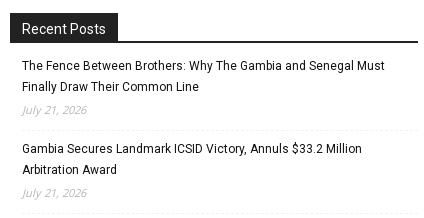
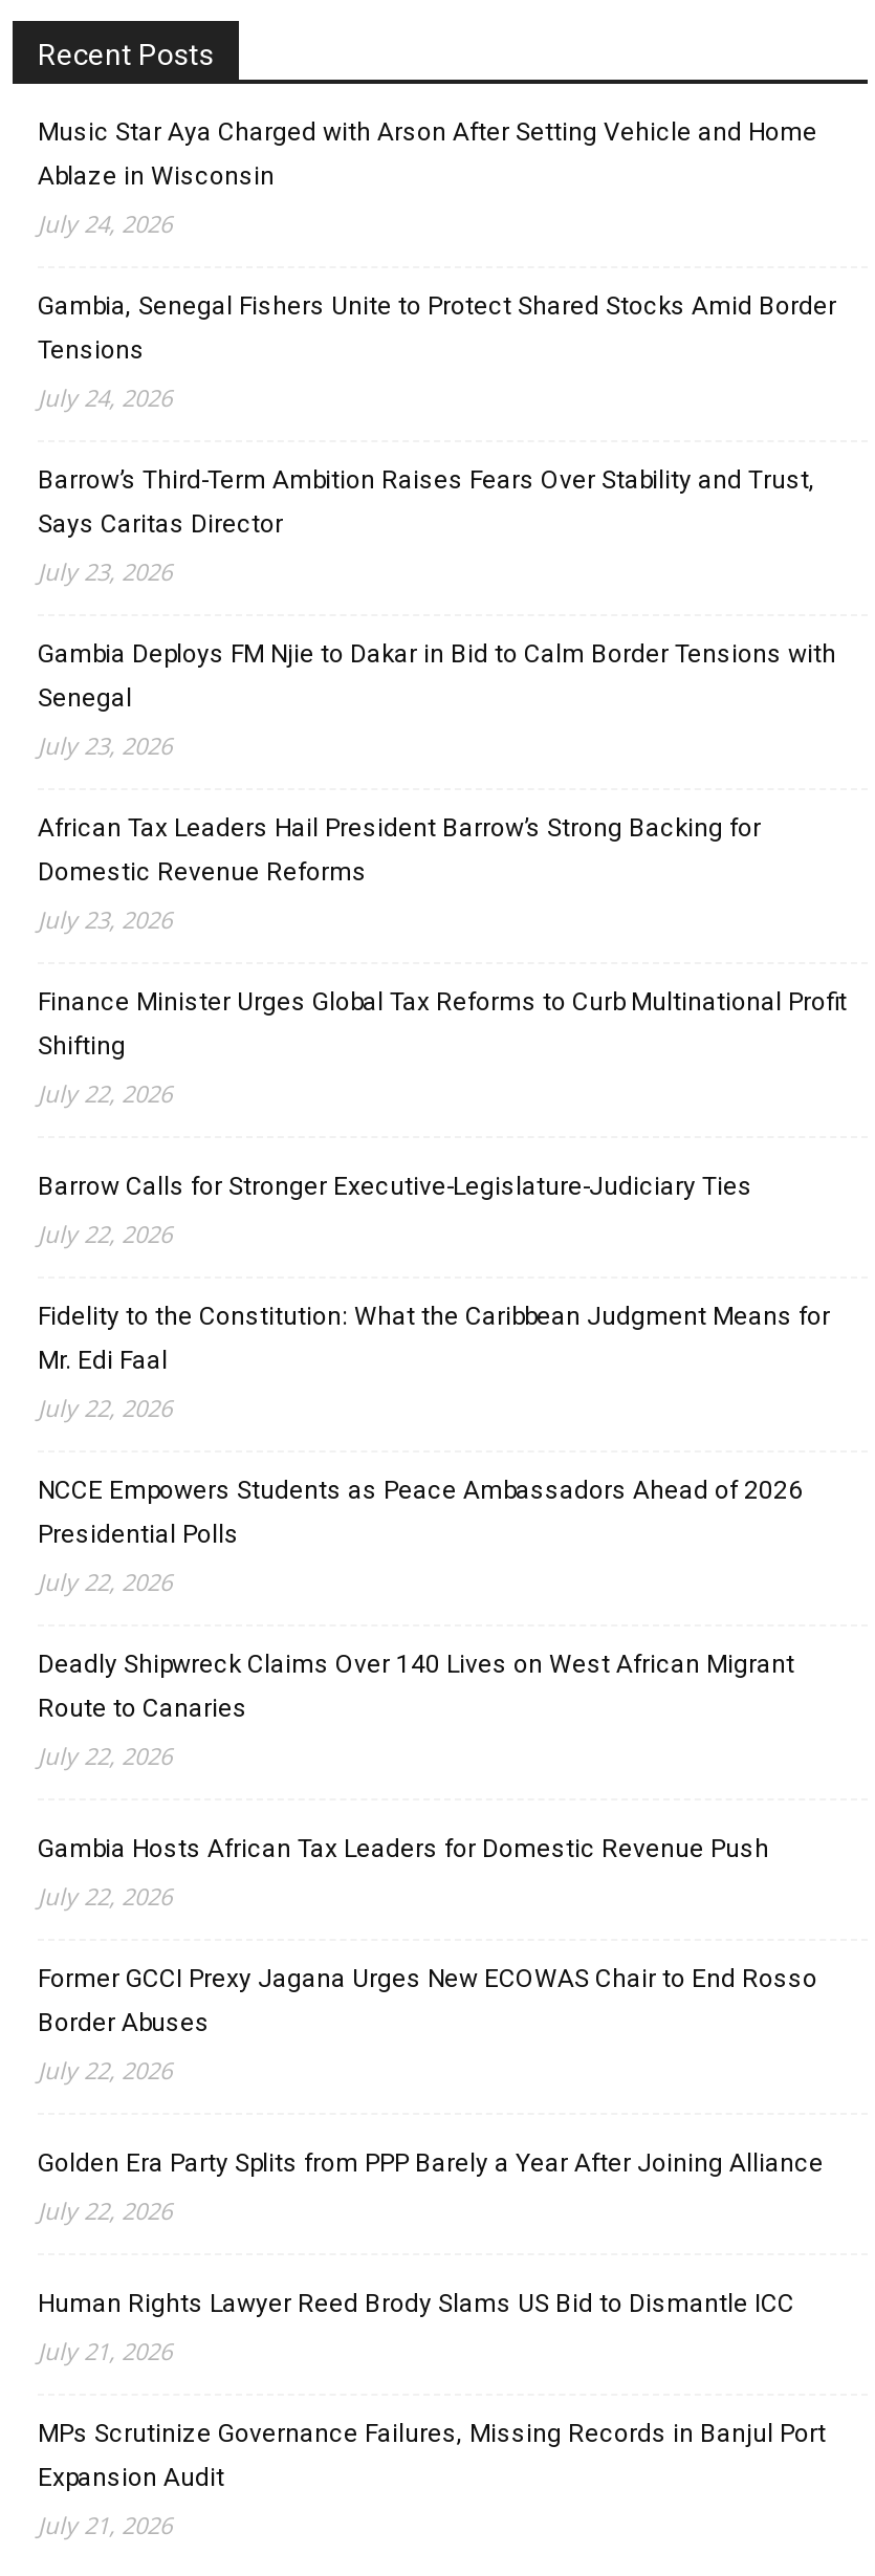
- The Fence Between Brothers: Why The Gambia and Senegal Must
- Finally Draw Their Common Line
+ Music Star Aya Charged with Arson After Setting Vehicle and Home
+ Ablaze in Wisconsin
+ July 24, 2026
+ Gambia, Senegal Fishers Unite to Protect Shared Stocks Amid Border
+ Tensions
+ July 24, 2026
+ Barrow’s Third-Term Ambition Raises Fears Over Stability and Trust,
+ Says Caritas Director
+ July 23, 2026
+ Gambia Deploys FM Njie to Dakar in Bid to Calm Border Tensions with
+ Senegal
+ July 23, 2026
+ African Tax Leaders Hail President Barrow’s Strong Backing for
+ Domestic Revenue Reforms
+ July 23, 2026
+ Finance Minister Urges Global Tax Reforms to Curb Multinational Profit
+ Shifting
+ July 22, 2026
+ Barrow Calls for Stronger Executive-Legislature-Judiciary Ties
+ July 22, 2026
+ Fidelity to the Constitution: What the Caribbean Judgment Means for
+ Mr. Edi Faal
+ July 22, 2026
+ NCCE Empowers Students as Peace Ambassadors Ahead of 2026
+ Presidential Polls
+ July 22, 2026
+ Deadly Shipwreck Claims Over 140 Lives on West African Migrant
+ Route to Canaries
+ July 22, 2026
+ Gambia Hosts African Tax Leaders for Domestic Revenue Push
+ July 22, 2026
+ Former GCCI Prexy Jagana Urges New ECOWAS Chair to End Rosso
+ Border Abuses
+ July 22, 2026
+ Golden Era Party Splits from PPP Barely a Year After Joining Alliance
+ July 22, 2026
+ Human Rights Lawyer Reed Brody Slams US Bid to Dismantle ICC

- Gambia Secures Landmark ICSID Victory, Annuls $33.2 Million
+ MPs Scrutinize Governance Failures, Missing Records in Banjul Port

- Arbitration Award
+ Expansion Audit
